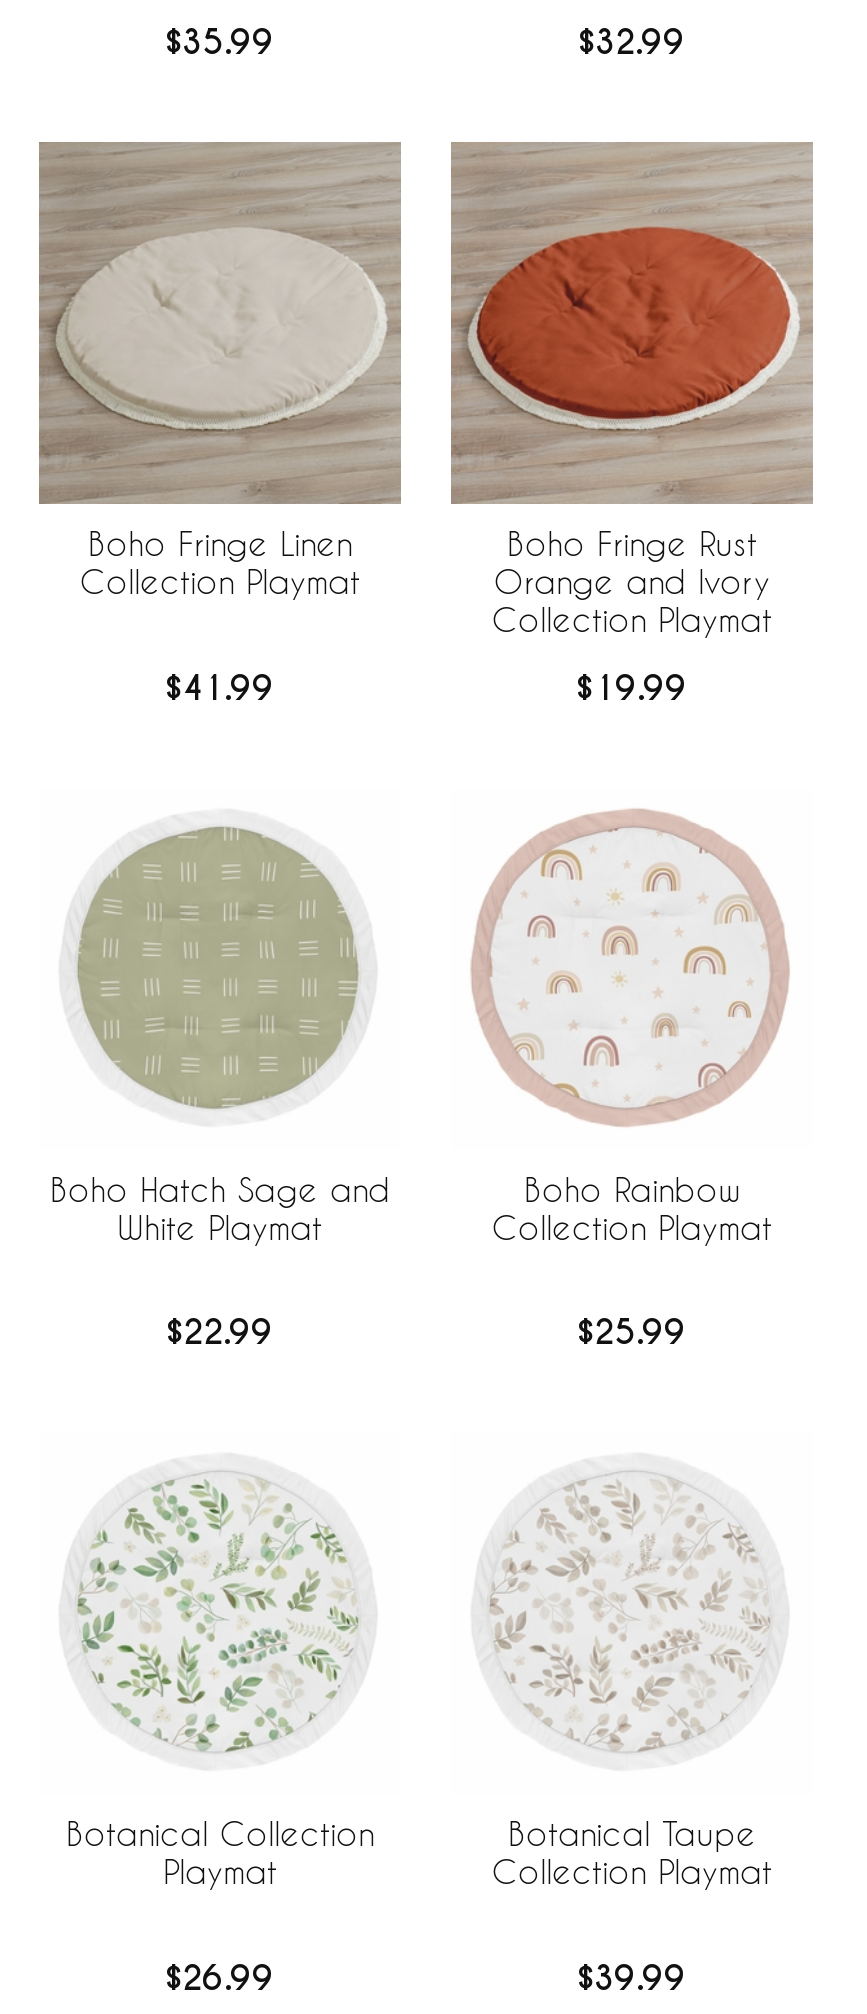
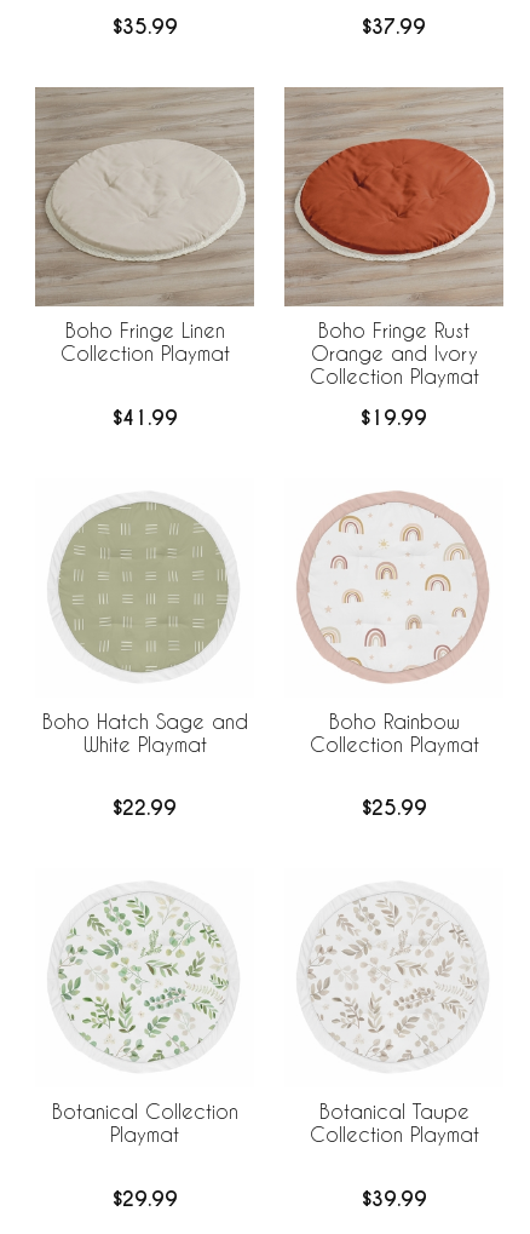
- $32.99
+ $37.99

- $26.99
+ $29.99
